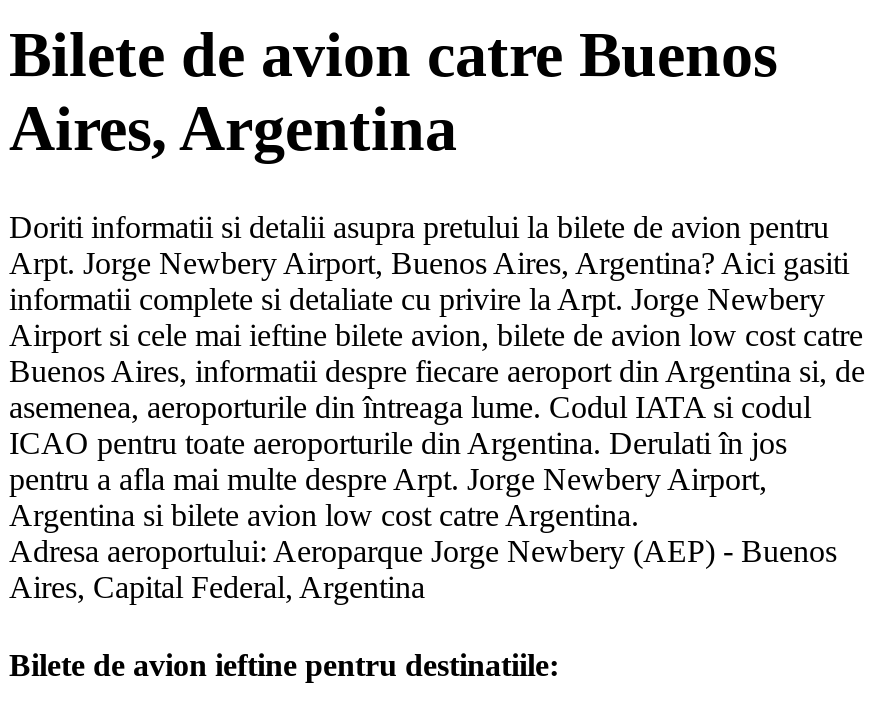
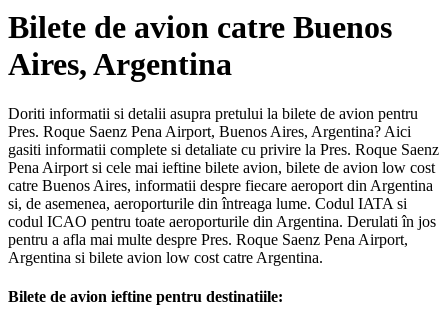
- Arpt. Jorge Newbery Airport, Buenos Aires, Argentina? Aici gasiti
- informatii complete si detaliate cu privire la Arpt. Jorge Newbery
- Airport si cele mai ieftine bilete avion, bilete de avion low cost catre
- Buenos Aires, informatii despre fiecare aeroport din Argentina si, de
- asemenea, aeroporturile din întreaga lume. Codul IATA si codul
- ICAO pentru toate aeroporturile din Argentina. Derulati în jos
- pentru a afla mai multe despre Arpt. Jorge Newbery Airport,
+ Pres. Roque Saenz Pena Airport, Buenos Aires, Argentina? Aici
+ gasiti informatii complete si detaliate cu privire la Pres. Roque Saenz
+ Pena Airport si cele mai ieftine bilete avion, bilete de avion low cost
+ catre Buenos Aires, informatii despre fiecare aeroport din Argentina
+ si, de asemenea, aeroporturile din întreaga lume. Codul IATA si
+ codul ICAO pentru toate aeroporturile din Argentina. Derulati în jos
+ pentru a afla mai multe despre Pres. Roque Saenz Pena Airport,

- Adresa aeroportului: Aeroparque Jorge Newbery (AEP) - Buenos
- Aires, Capital Federal, Argentina
